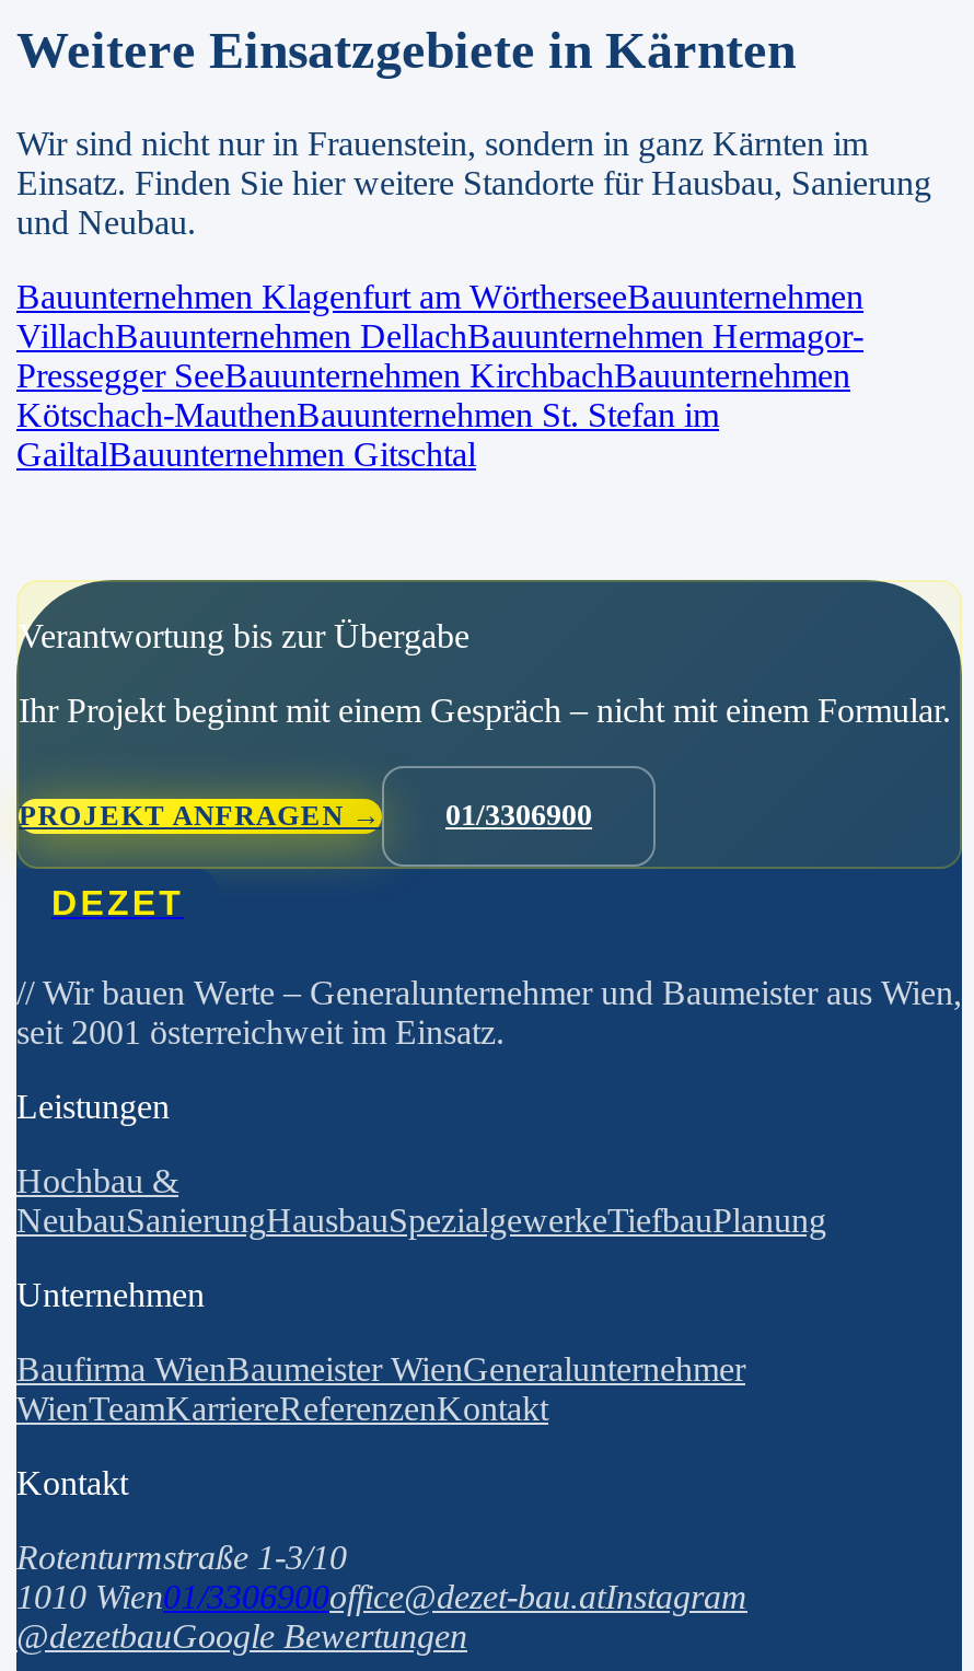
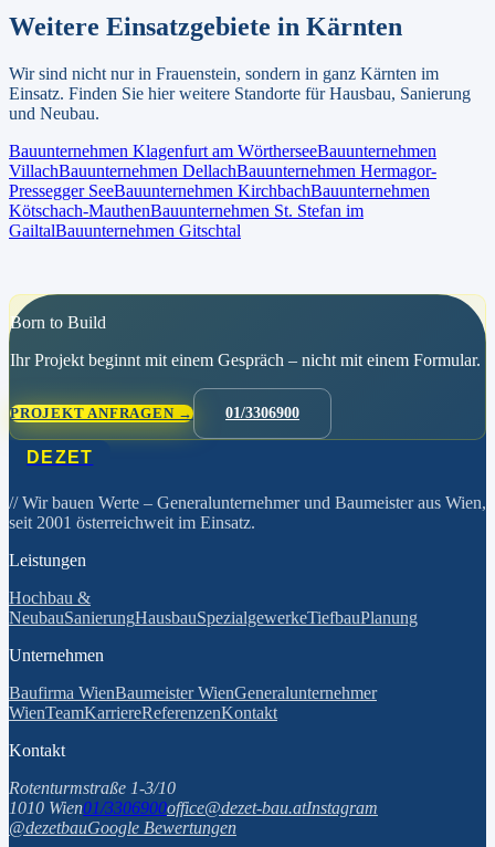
- Verantwortung bis zur Übergabe
+ Born to Build
